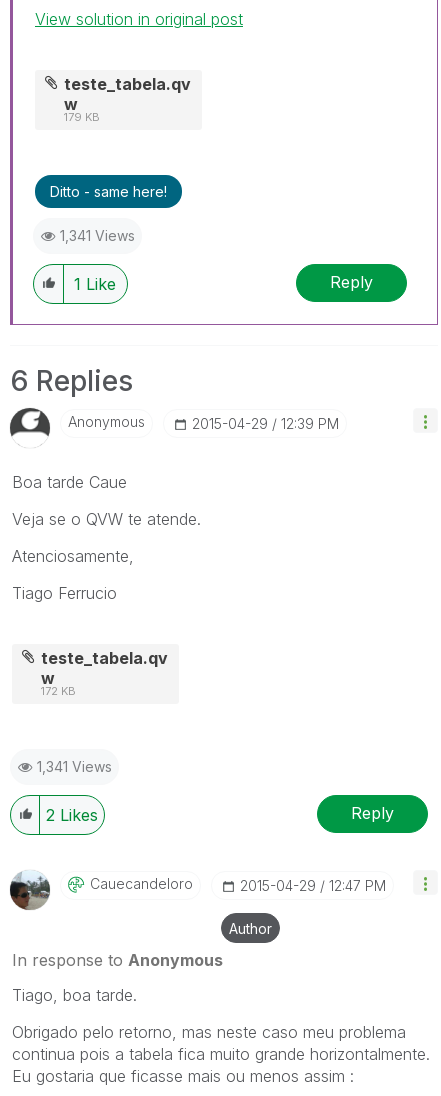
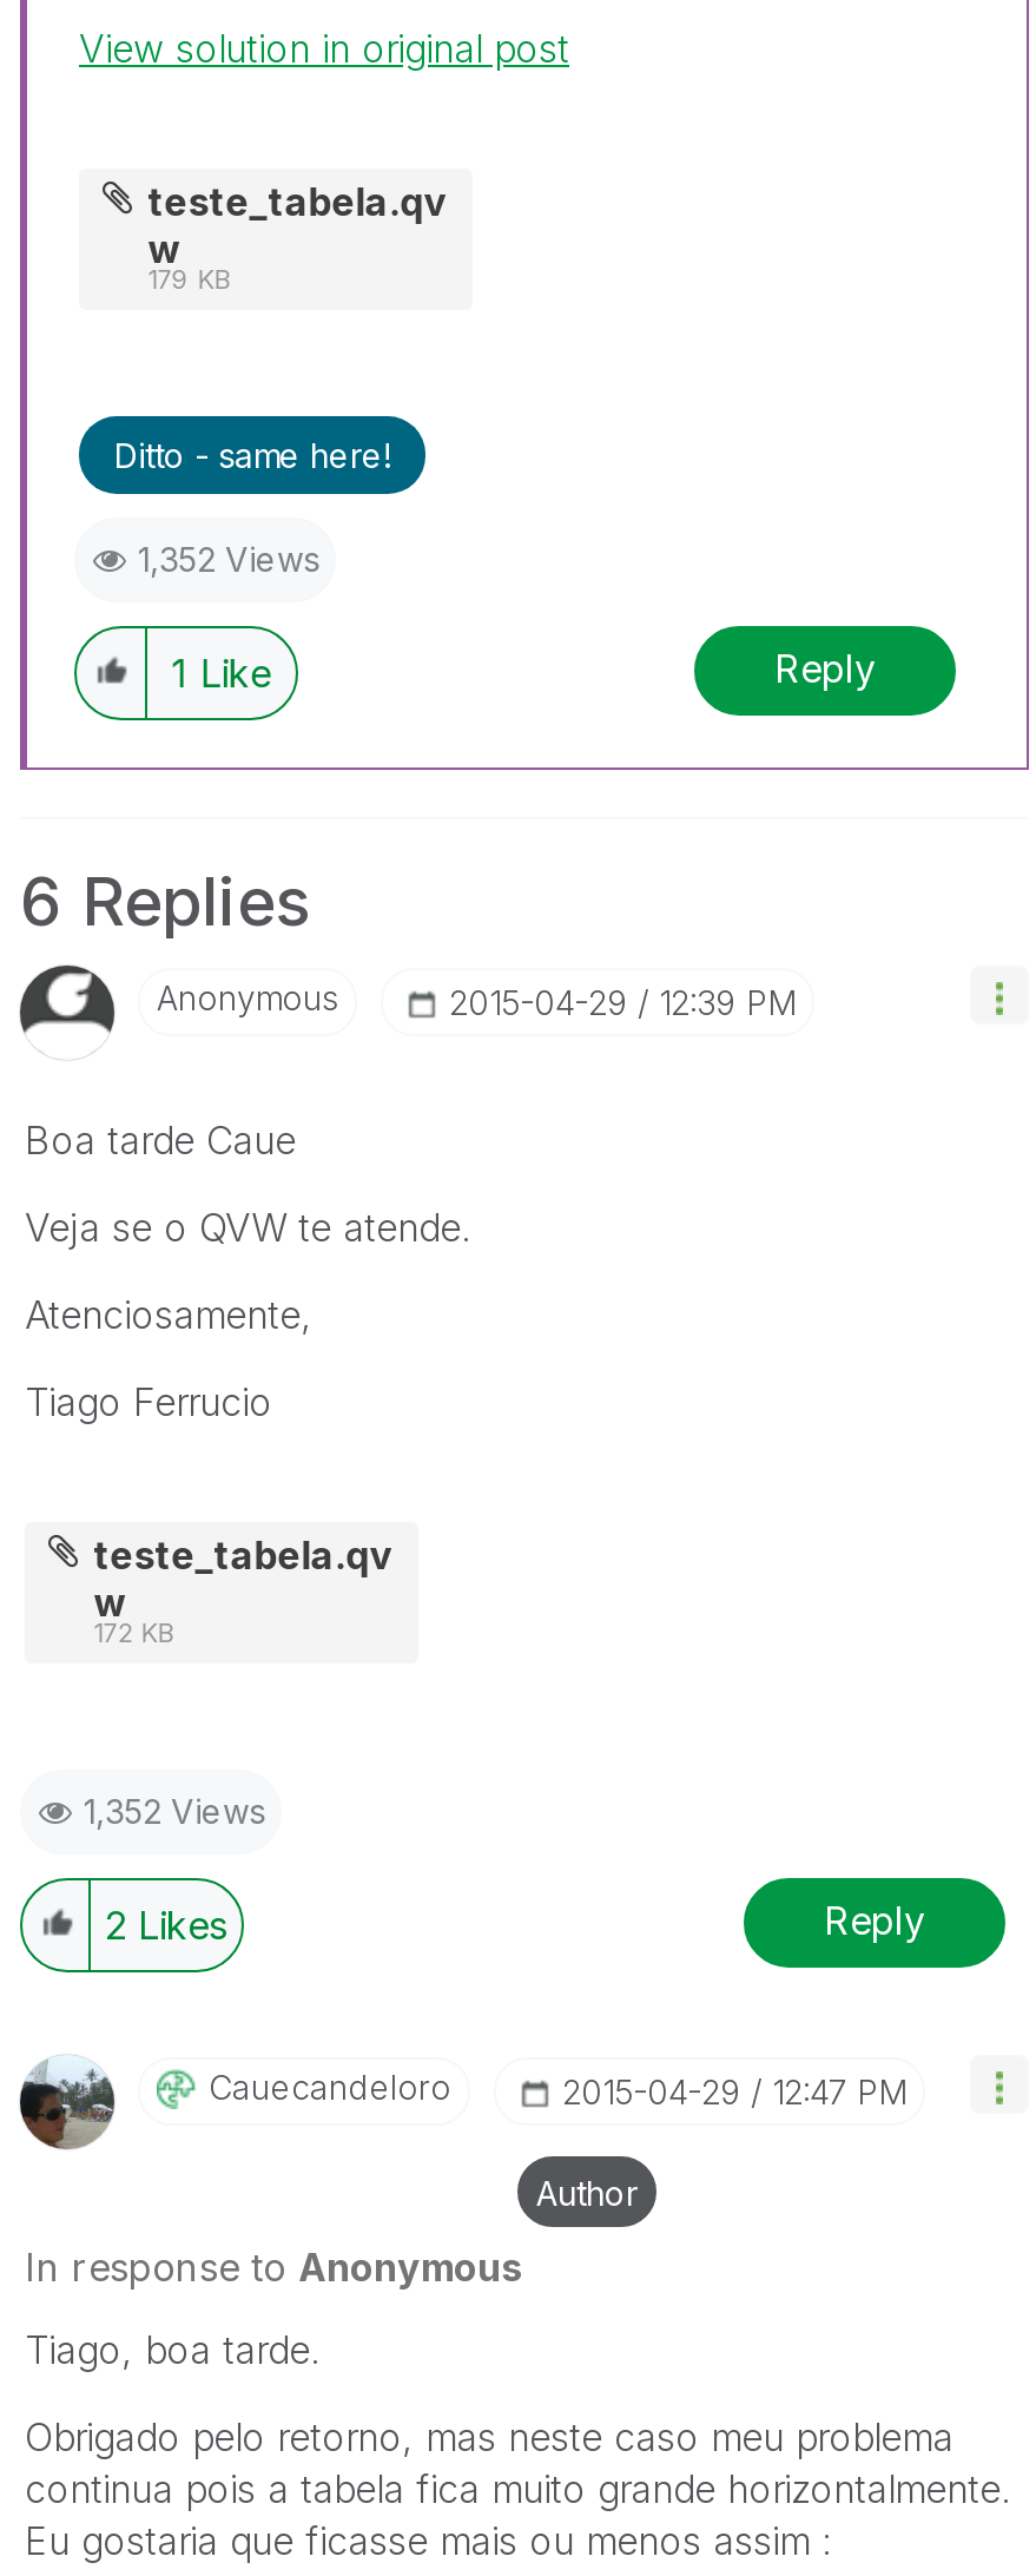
- 1,341 Views
+ 1,352 Views

- 1,341 Views
+ 1,352 Views
